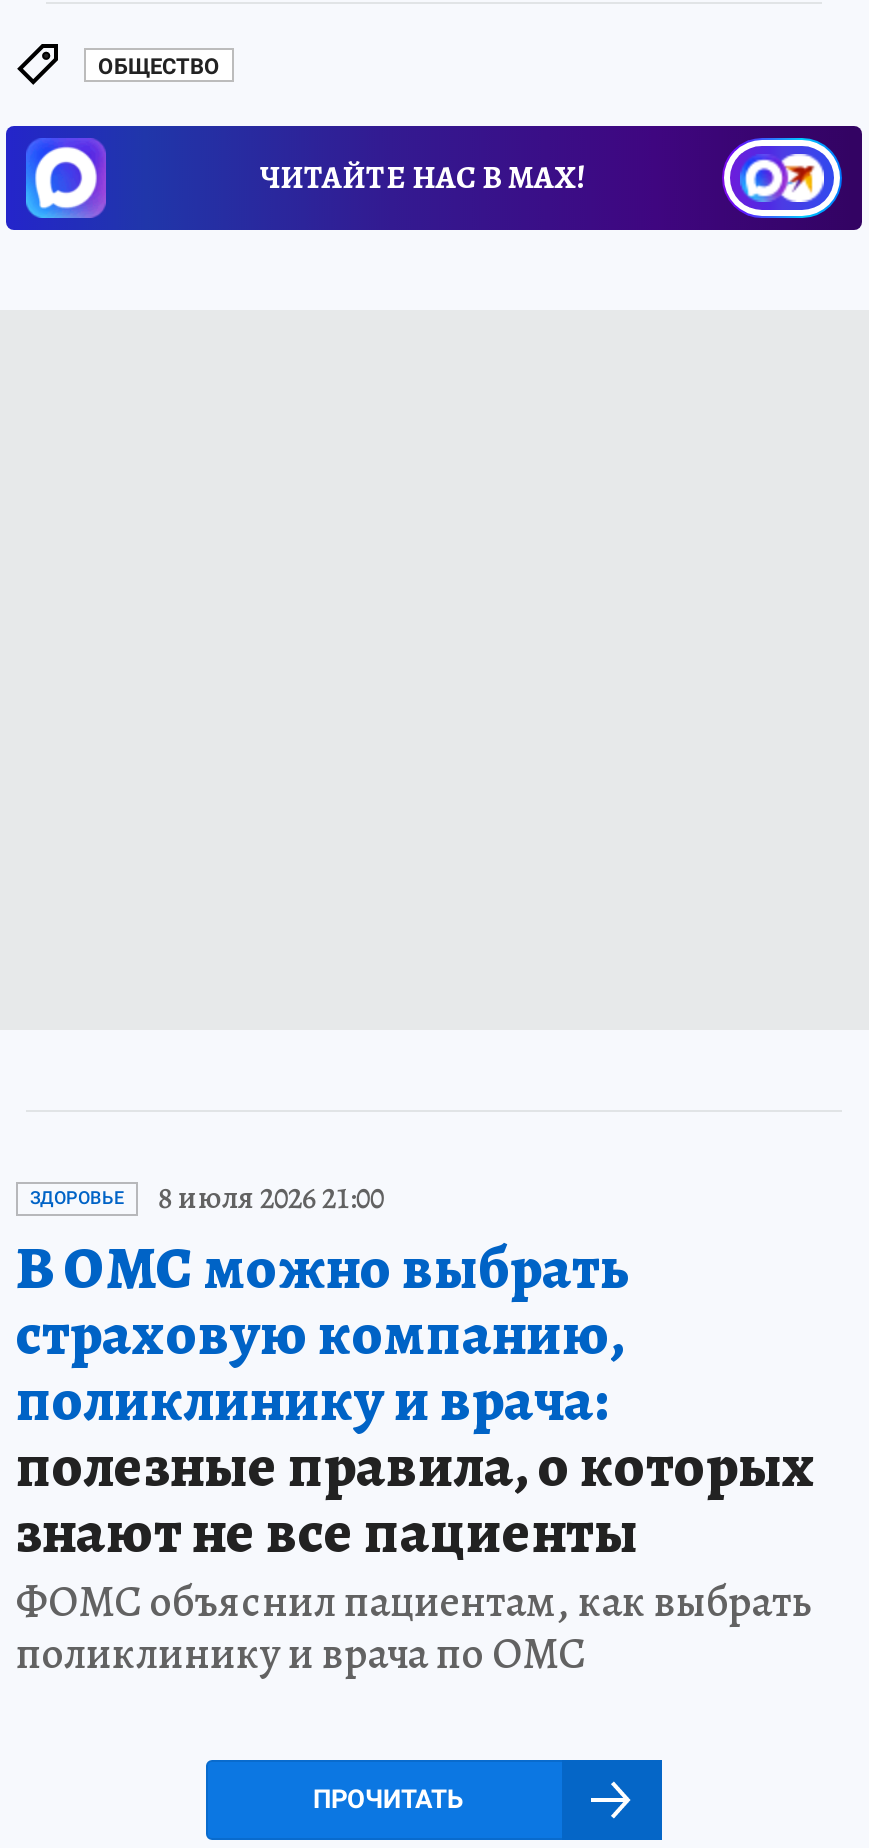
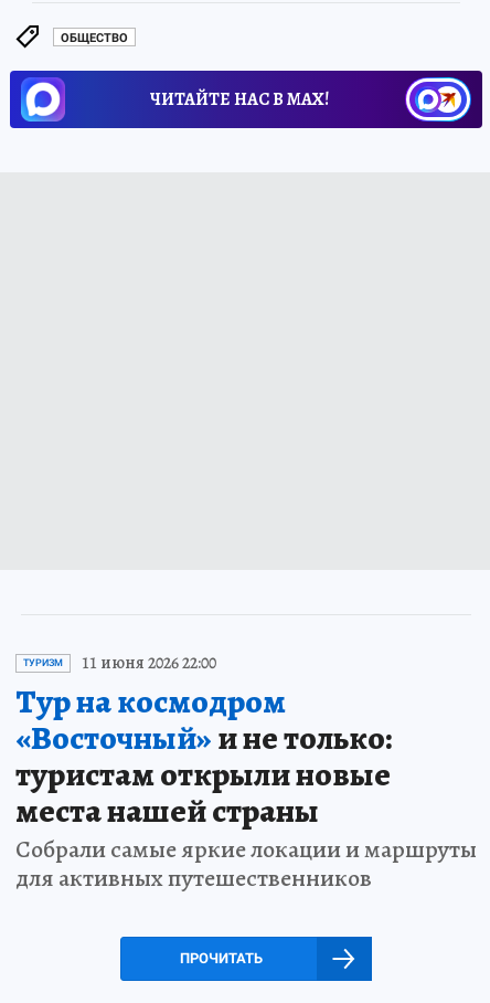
- ЗДОРОВЬЕ
- 8 июля 2026 21:00
- В ОМС можно выбрать
- страховую компанию,
- поликлинику и врача:
- полезные правила, о которых
- знают не все пациенты
- ФОМС объяснил пациентам, как выбрать
- поликлинику и врача по ОМС
+ ТУРИЗМ
+ 11 июня 2026 22:00
+ Тур на космодром
+ «Восточный»и не только:
+ туристам открыли новые
+ места нашей страны
+ Собрали самые яркие локации и маршруты
+ для активных путешественников
